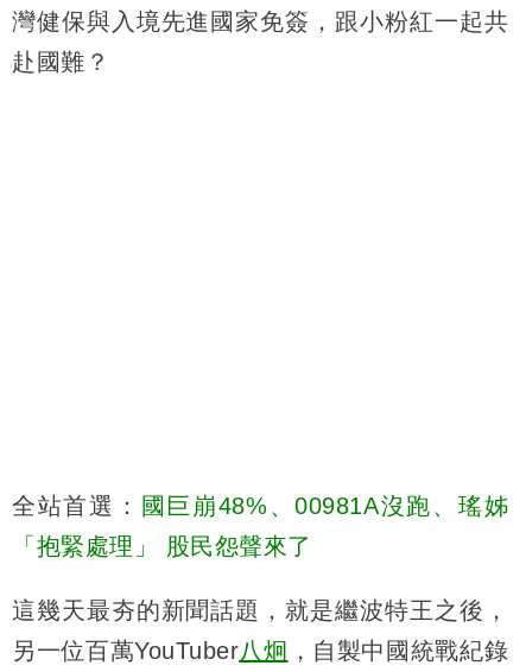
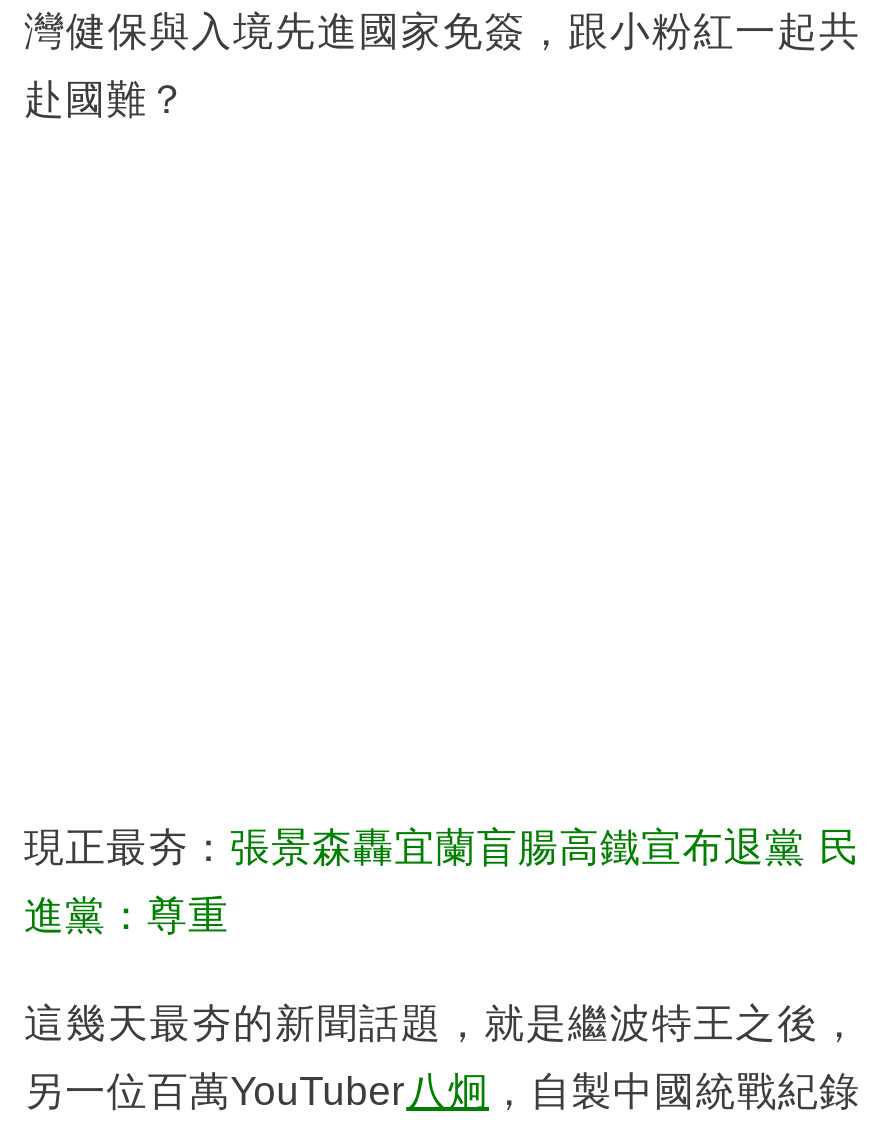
- 全站首選：國巨崩48%、00981A沒跑、瑤姊
+ 現正最夯：張景森轟宜蘭盲腸高鐵宣布退黨 民

- 「抱緊處理」 股民怨聲來了
+ 進黨：尊重
